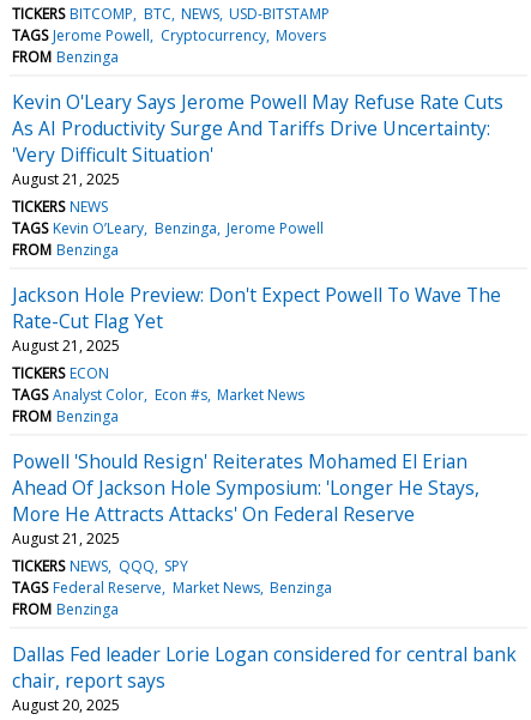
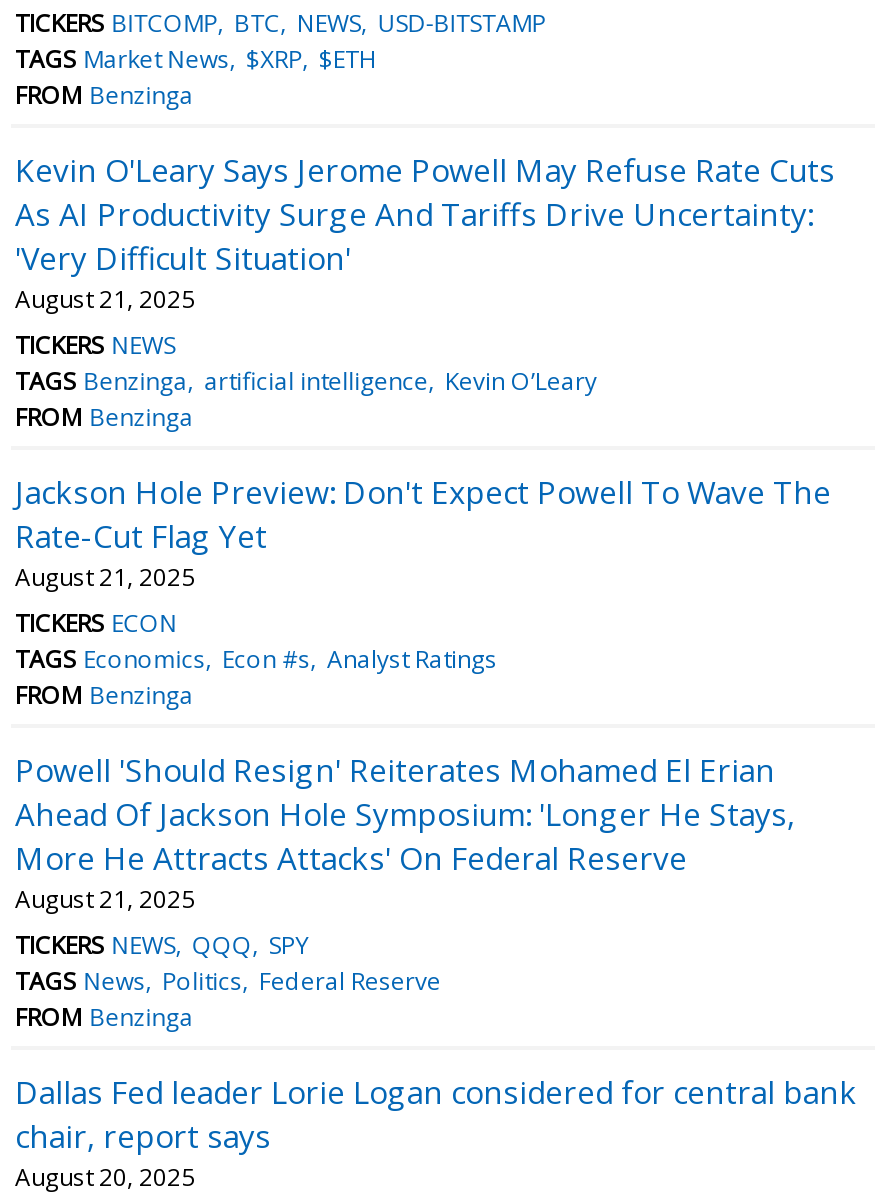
- TAGS Jerome Powell Cryptocurrency Movers
+ TAGS Market News $XRP $ETH

- TAGS Kevin O’Leary Benzinga Jerome Powell
+ TAGS Benzinga artificial intelligence Kevin O’Leary

- TAGS Analyst Color Econ #s Market News
+ TAGS Economics Econ #s Analyst Ratings

- TAGS Federal Reserve Market News Benzinga
+ TAGS News Politics Federal Reserve
